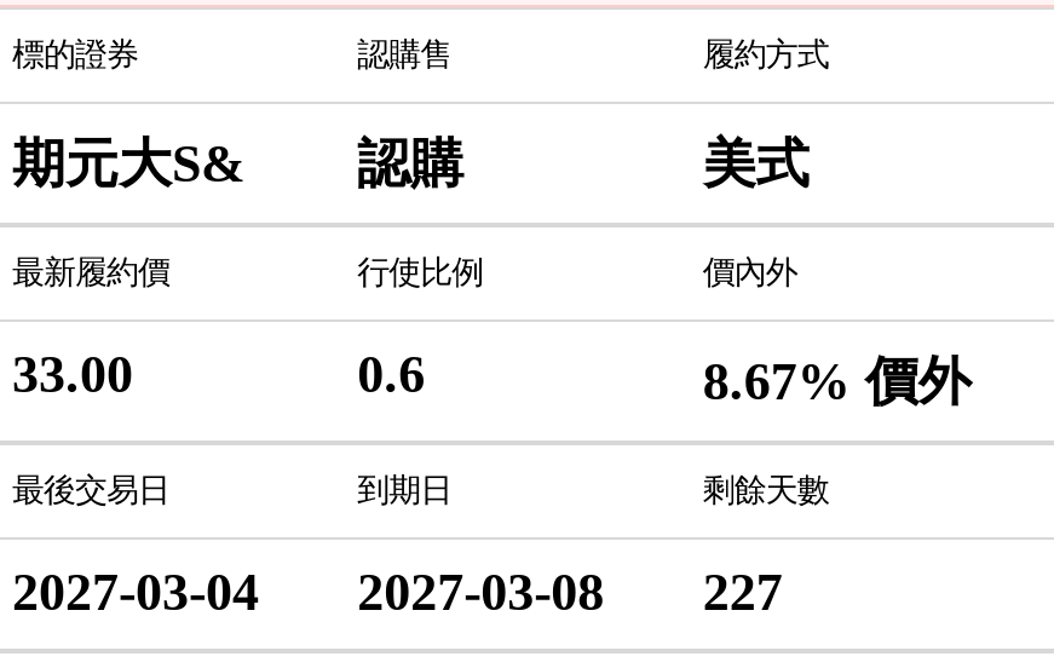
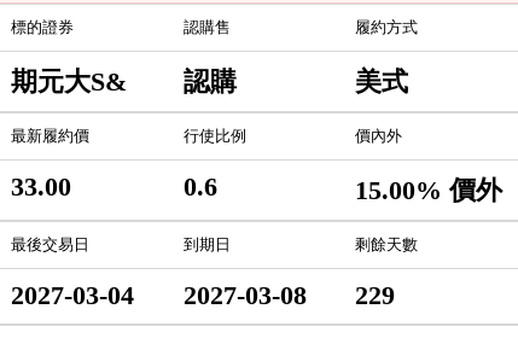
- 8.67% 價外
+ 15.00% 價外

- 2027-03-04 2027-03-08 227
+ 2027-03-04 2027-03-08 229
